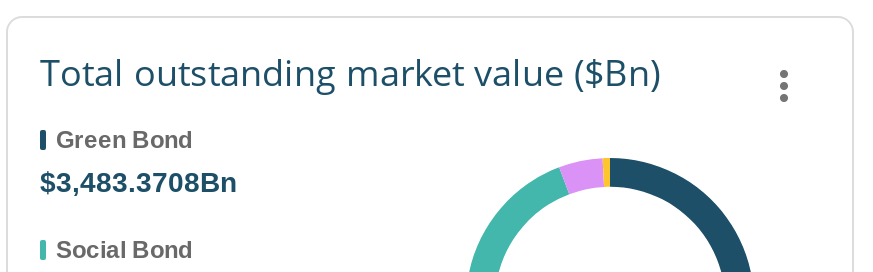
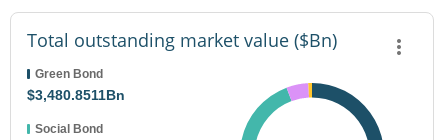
- $3,483.3708Bn
+ $3,480.8511Bn
